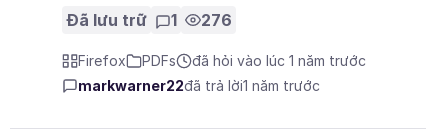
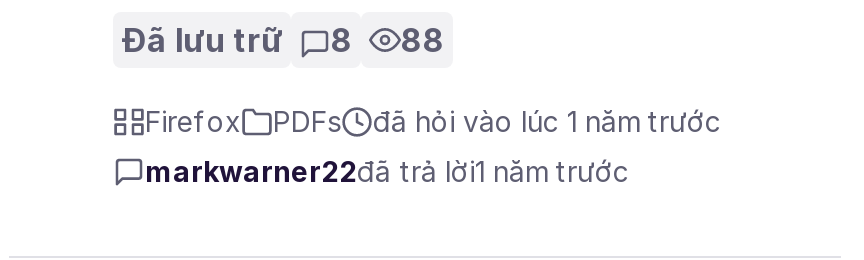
- 1
+ 8

- 276
+ 88
